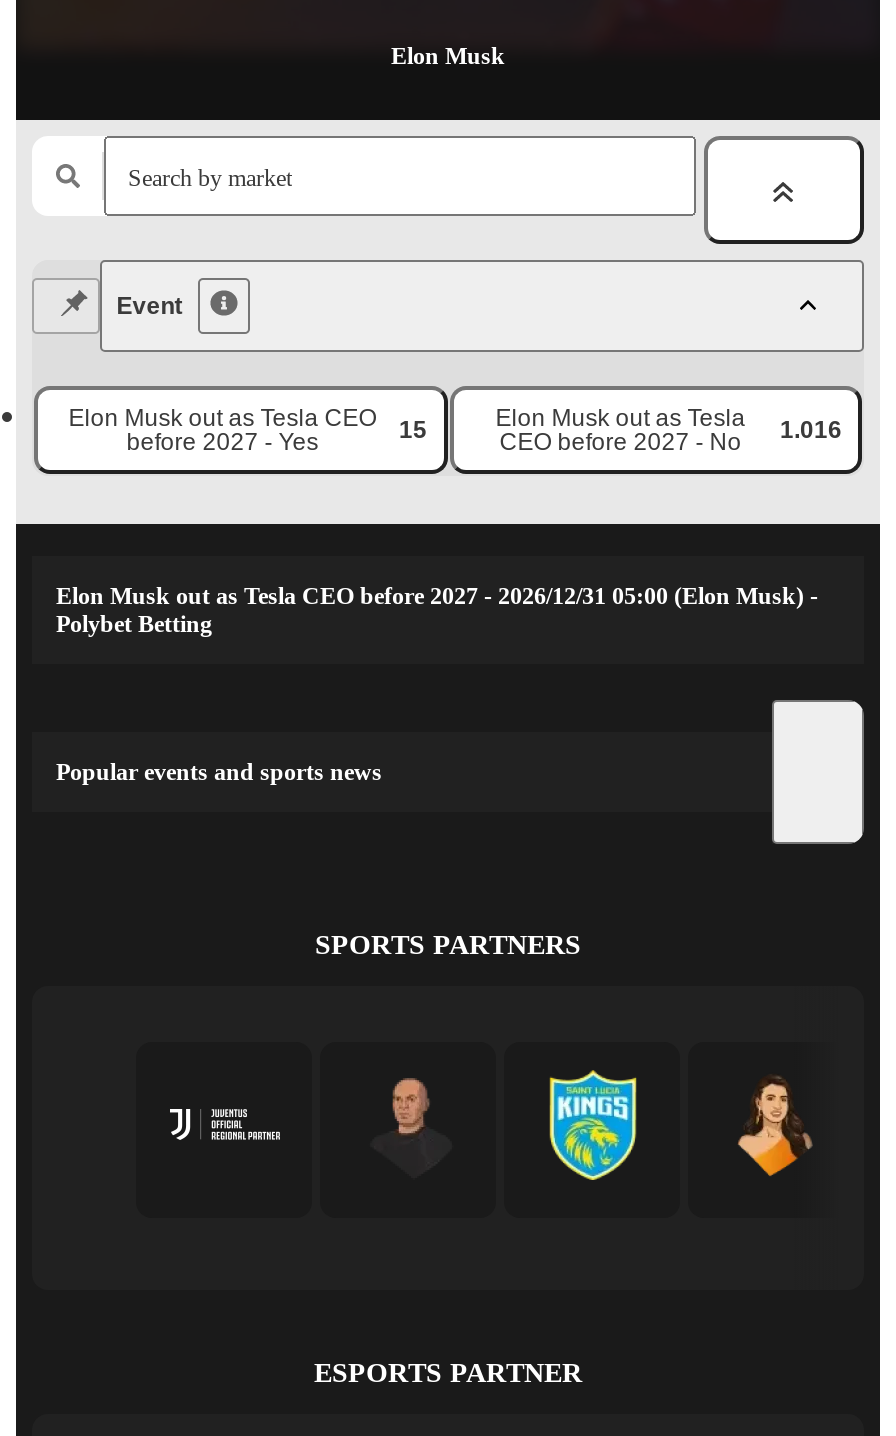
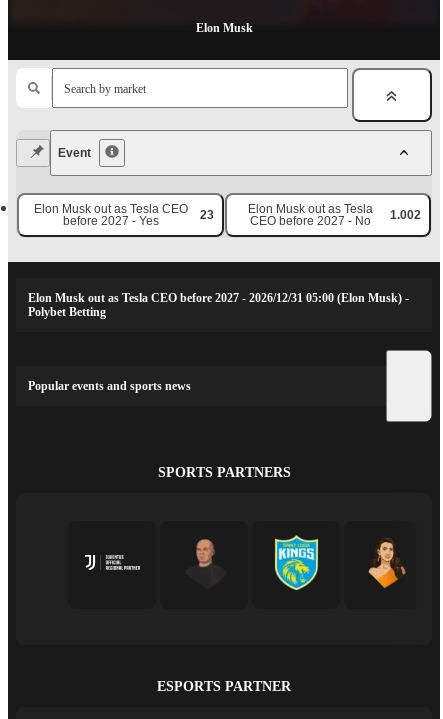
- Elon Musk out as Tesla CEO 15
+ Elon Musk out as Tesla CEO 23

- Elon Musk out as Tesla CEO before 2027 - No 1.016
+ Elon Musk out as Tesla CEO before 2027 - No 1.002
